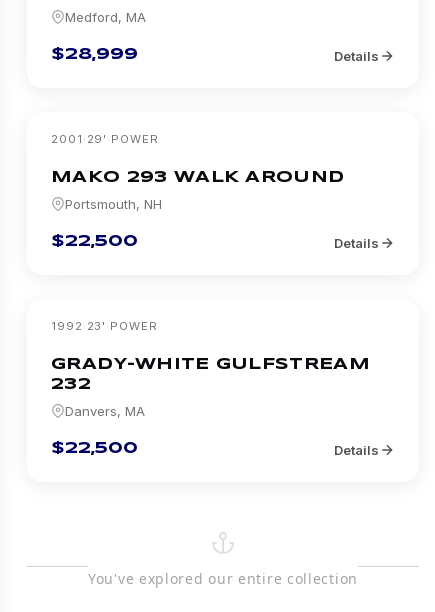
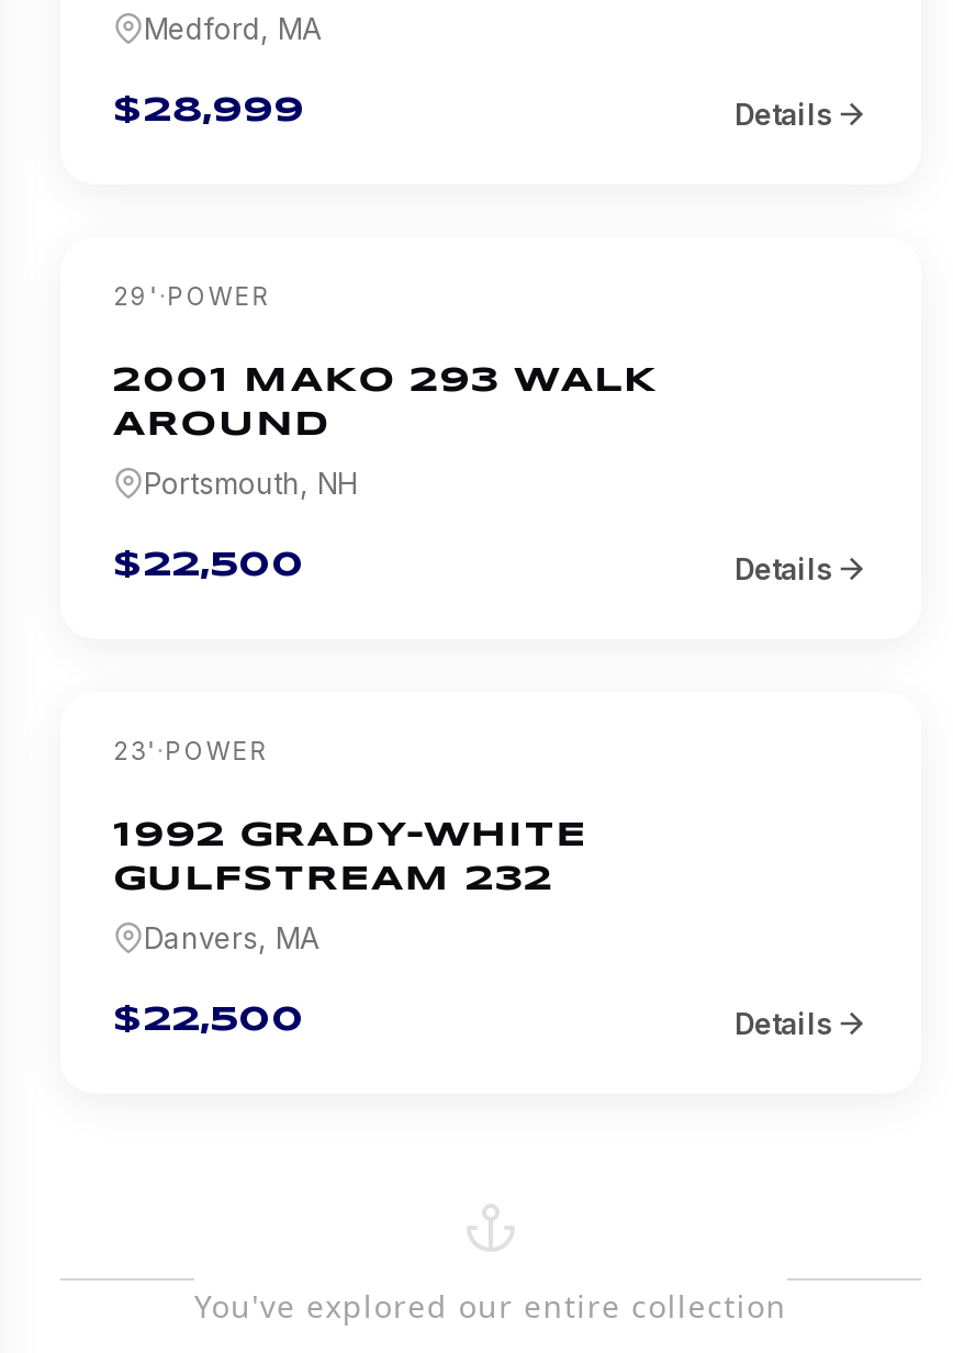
- 2001 · 29 ' · POWER
+ 29 ' · POWER

- MAKO 293 WALK AROUND
+ 2001 MAKO 293 WALK
+ AROUND

- 1992 · 23 ' · POWER
+ 23 ' · POWER

- GRADY-WHITE GULFSTREAM
- 232
+ 1992 GRADY-WHITE
+ GULFSTREAM 232
